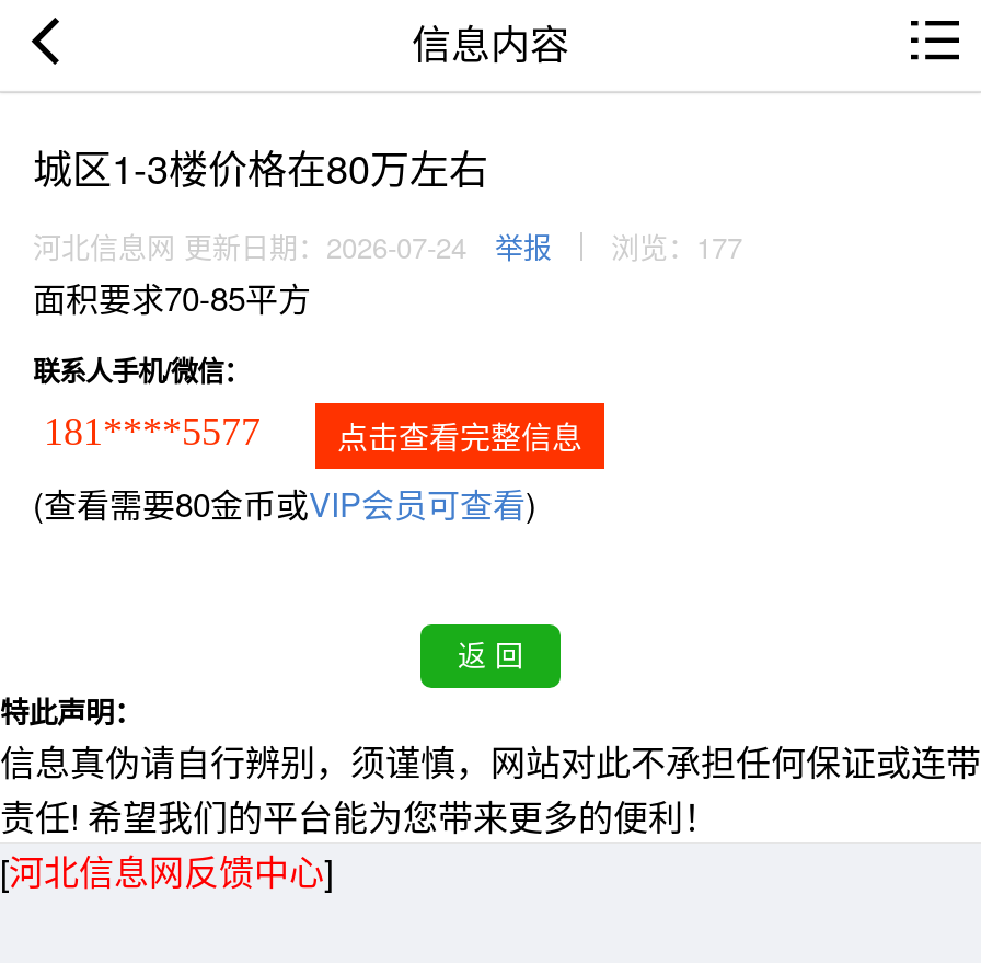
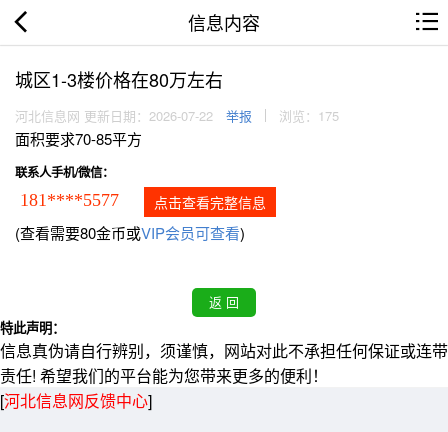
- 河北信息网 更新日期：2026-07-24
+ 河北信息网 更新日期：2026-07-22

- 浏览：177
+ 浏览：175
